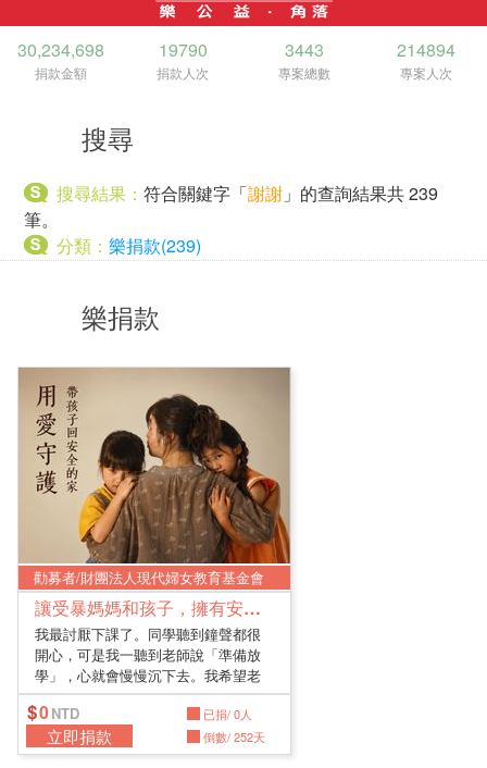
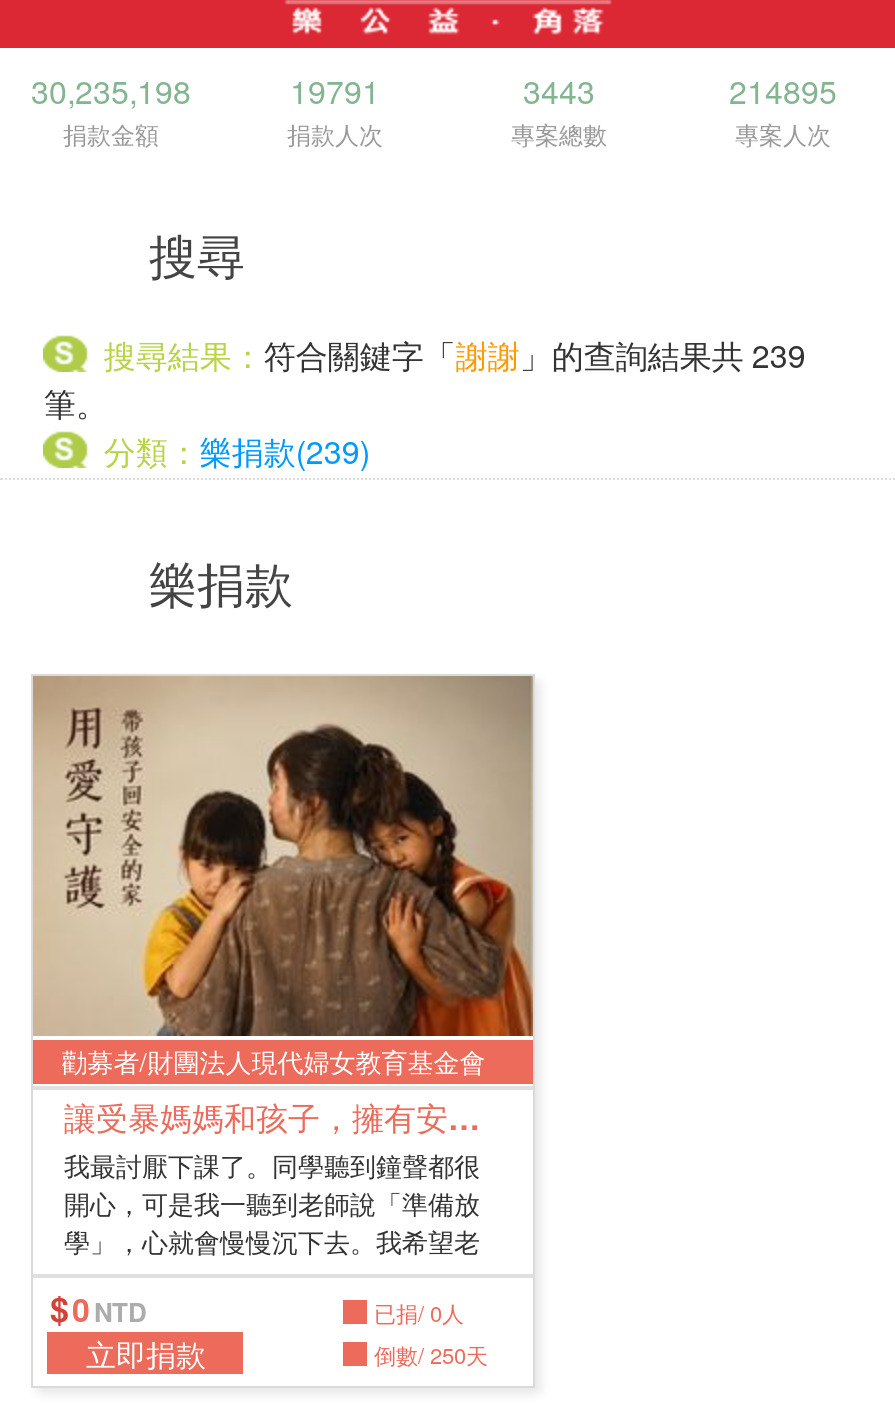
- 30,234,698
+ 30,235,198

- 19790
+ 19791

- 214894
+ 214895

- 倒數/ 252天
+ 倒數/ 250天
